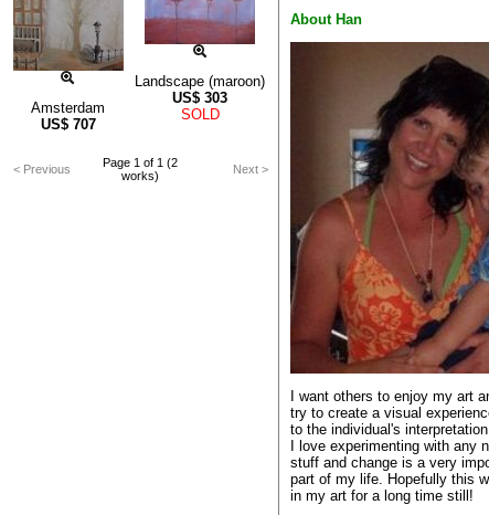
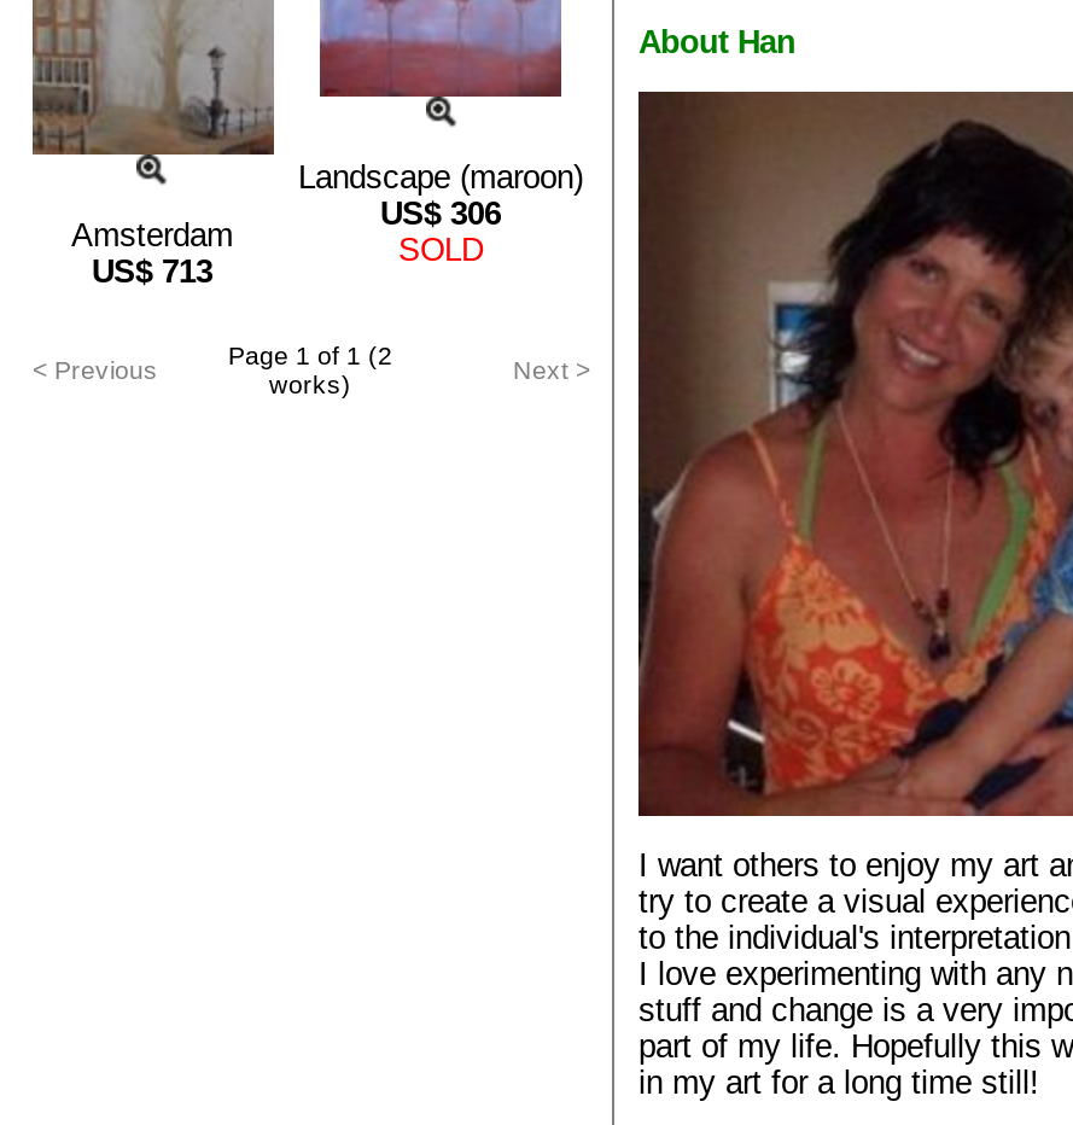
- US$303
+ US$306

- US$707
+ US$713
